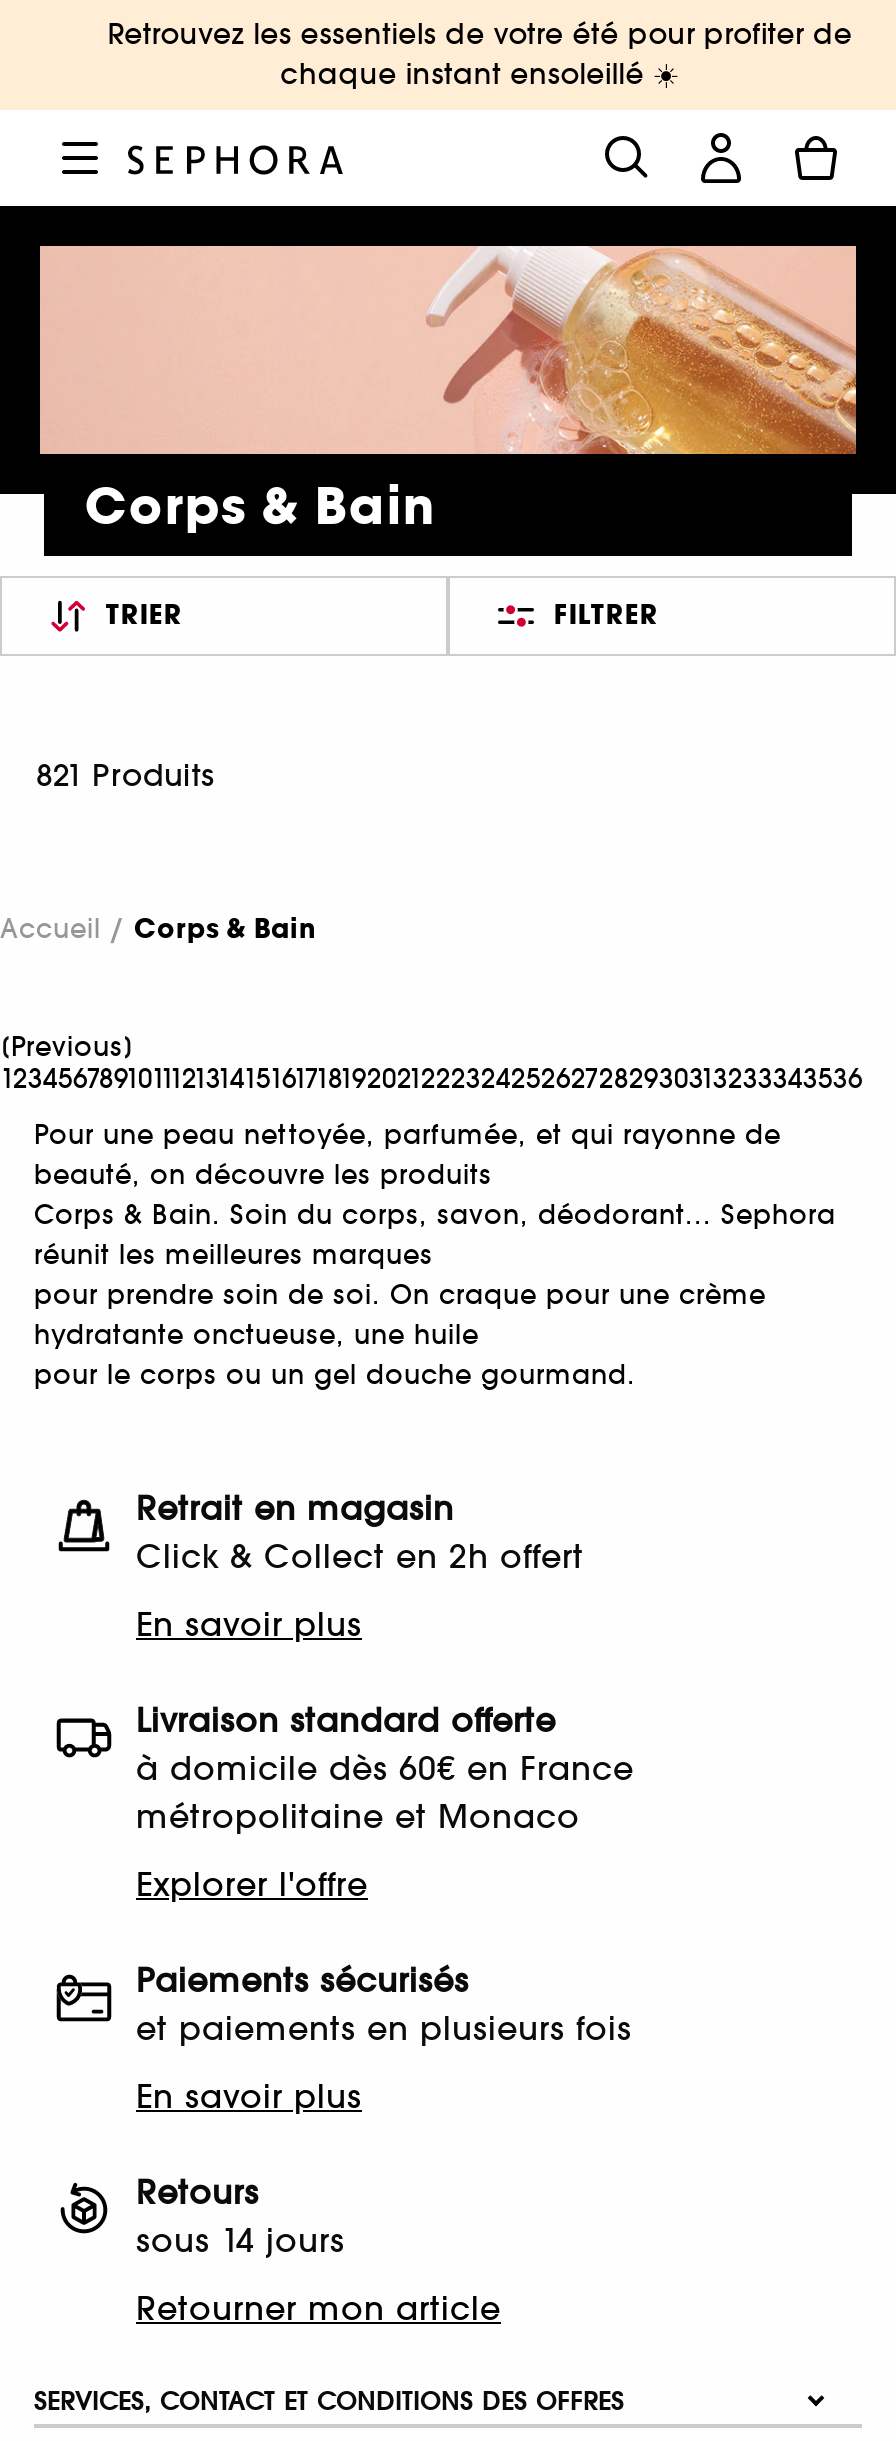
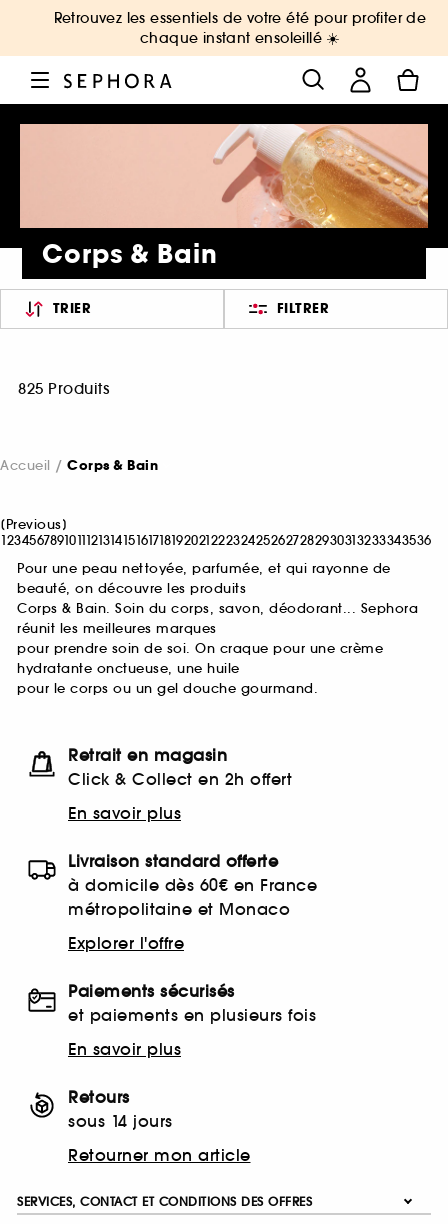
- 821 Produits
+ 825 Produits
